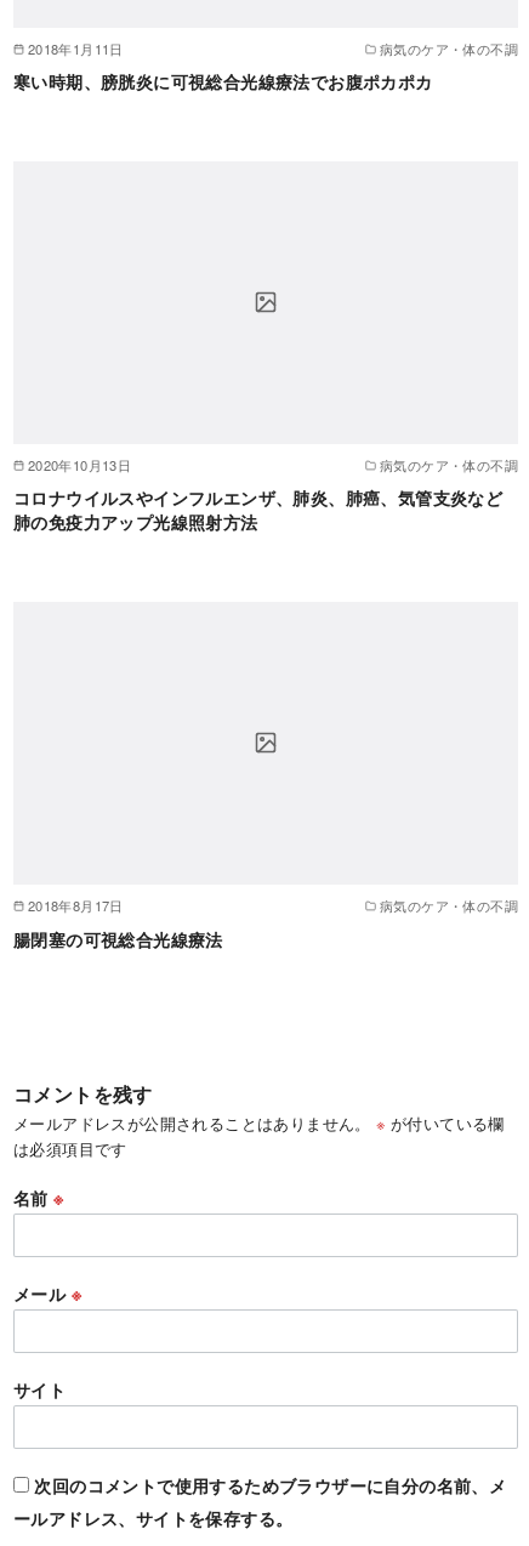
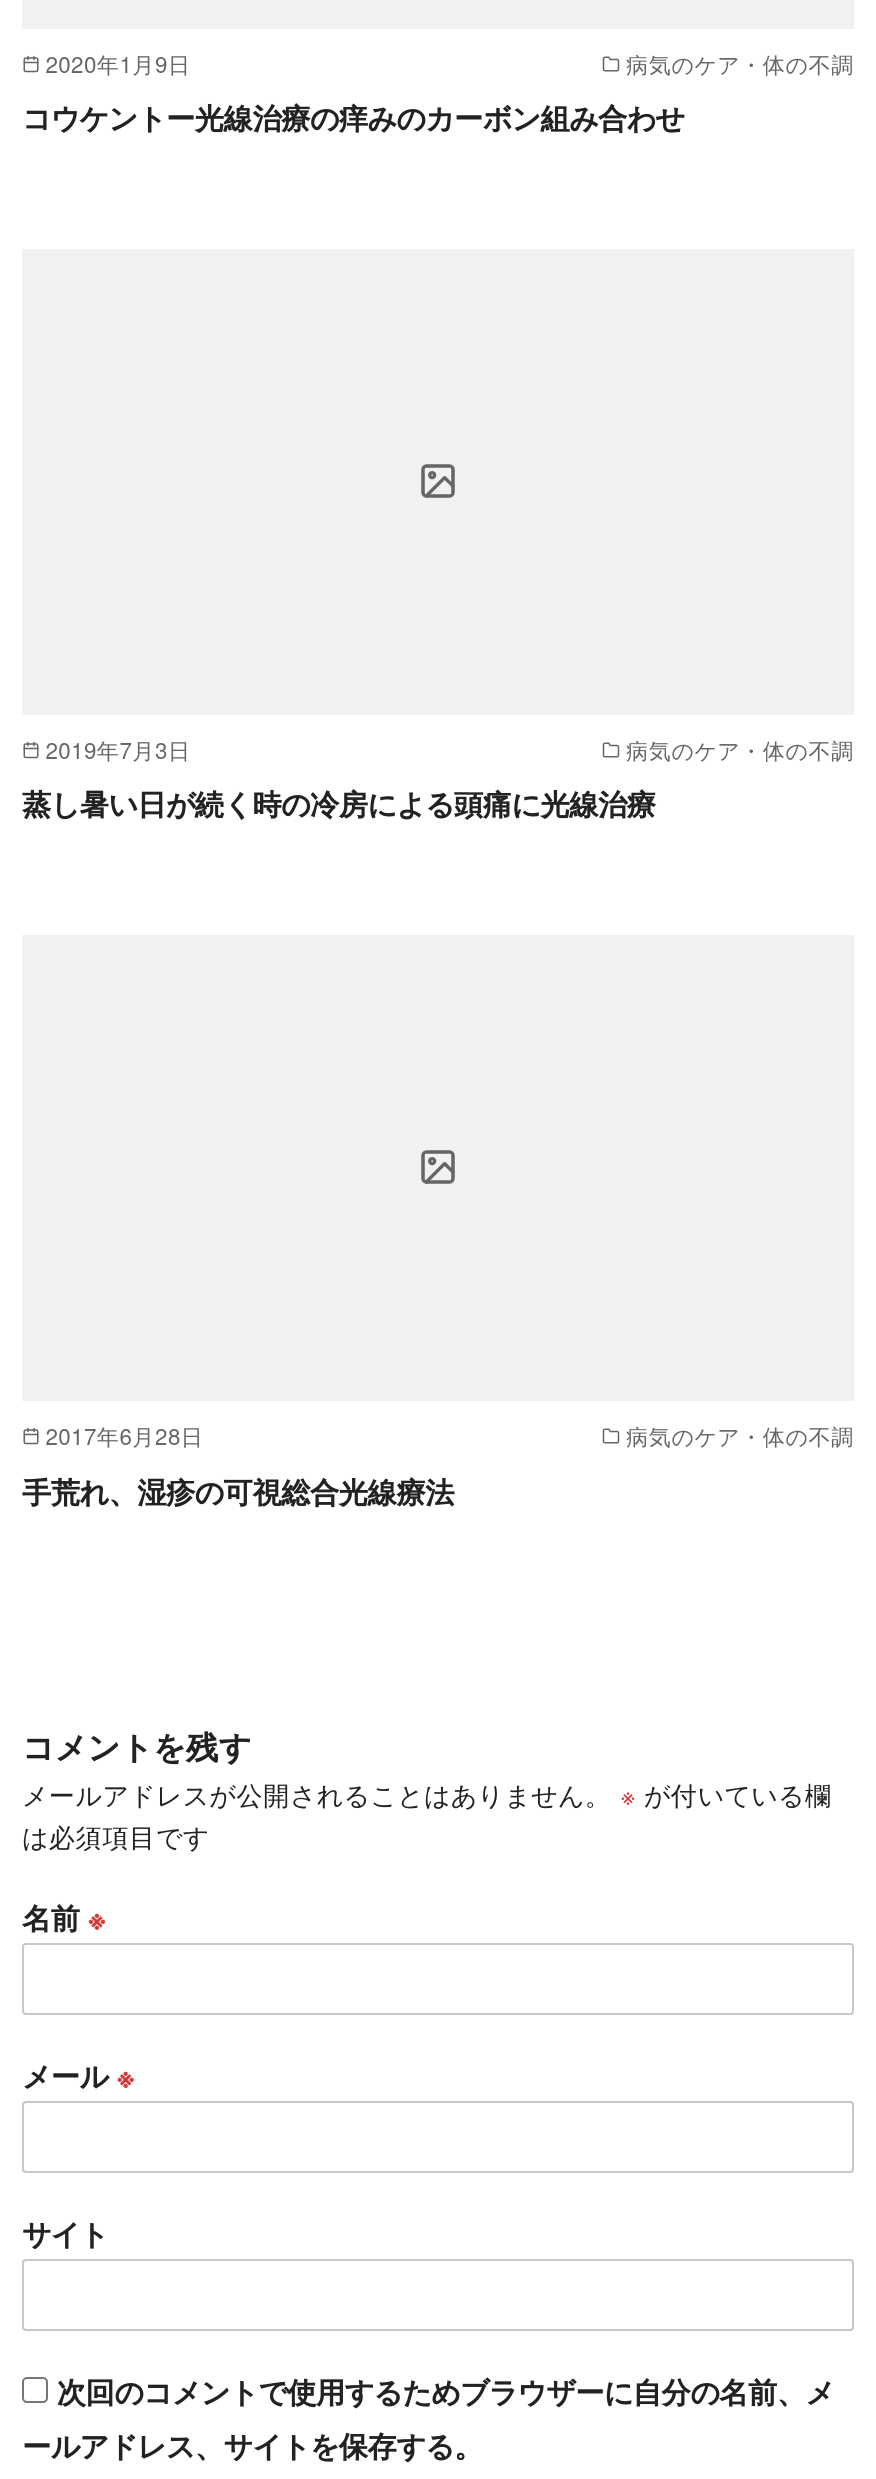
- 2018年1月11日
+ 2020年1月9日

- 寒い時期、膀胱炎に可視総合光線療法でお腹ポカポカ
+ コウケントー光線治療の痒みのカーボン組み合わせ

- 2020年10月13日
+ 2019年7月3日

- コロナウイルスやインフルエンザ、肺炎、肺癌、気管支炎など
- 肺の免疫力アップ光線照射方法
+ 蒸し暑い日が続く時の冷房による頭痛に光線治療

- 2018年8月17日
+ 2017年6月28日

- 腸閉塞の可視総合光線療法
+ 手荒れ、湿疹の可視総合光線療法
